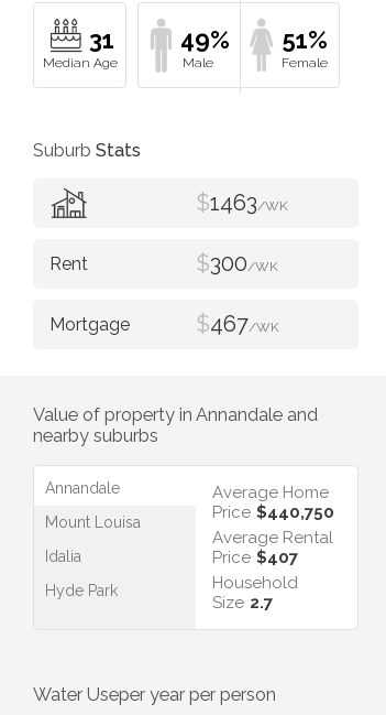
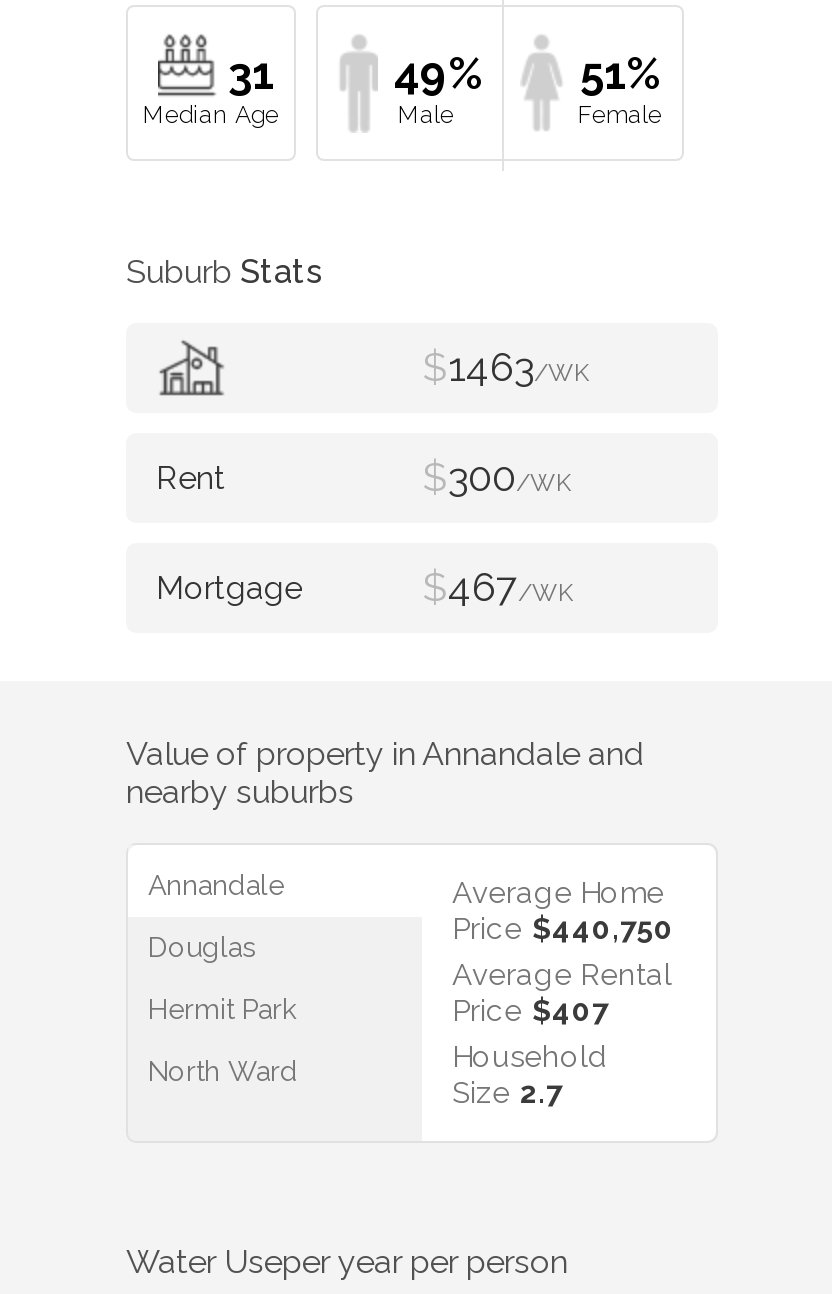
- Mount Louisa
+ Douglas

- Idalia
+ Hermit Park

- Hyde Park
+ North Ward
